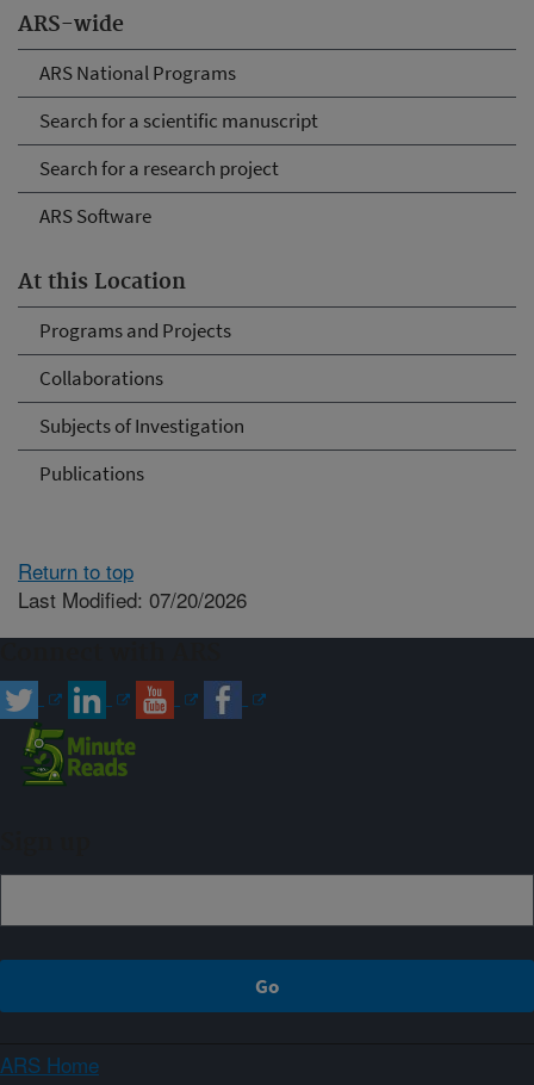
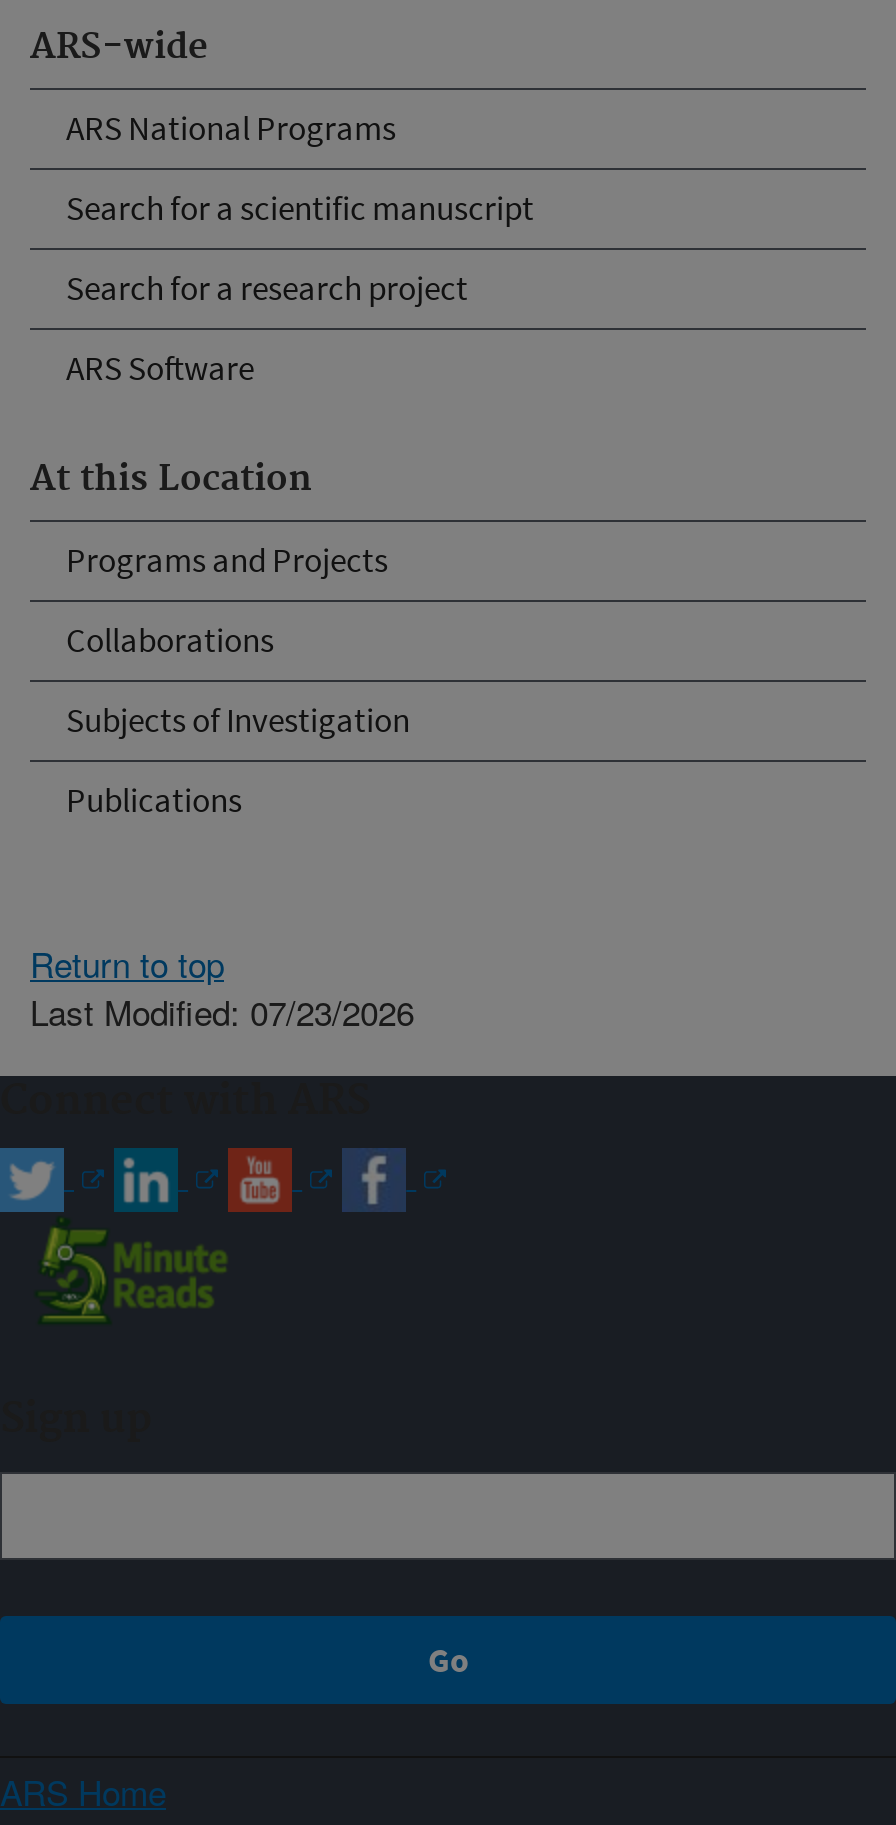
- Last Modified: 07/20/2026
+ Last Modified: 07/23/2026
